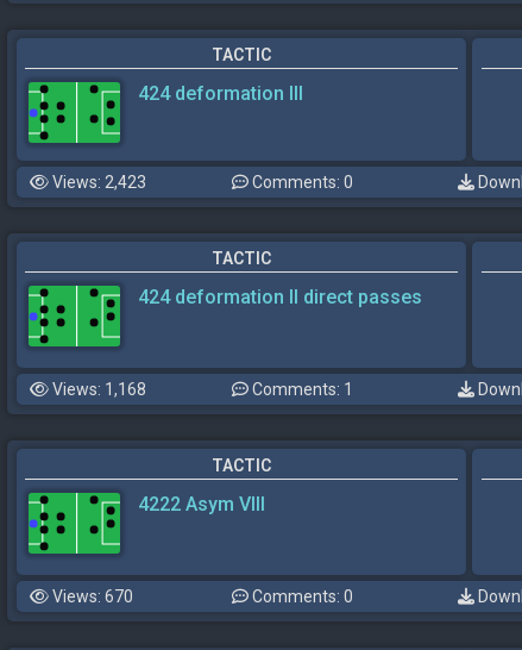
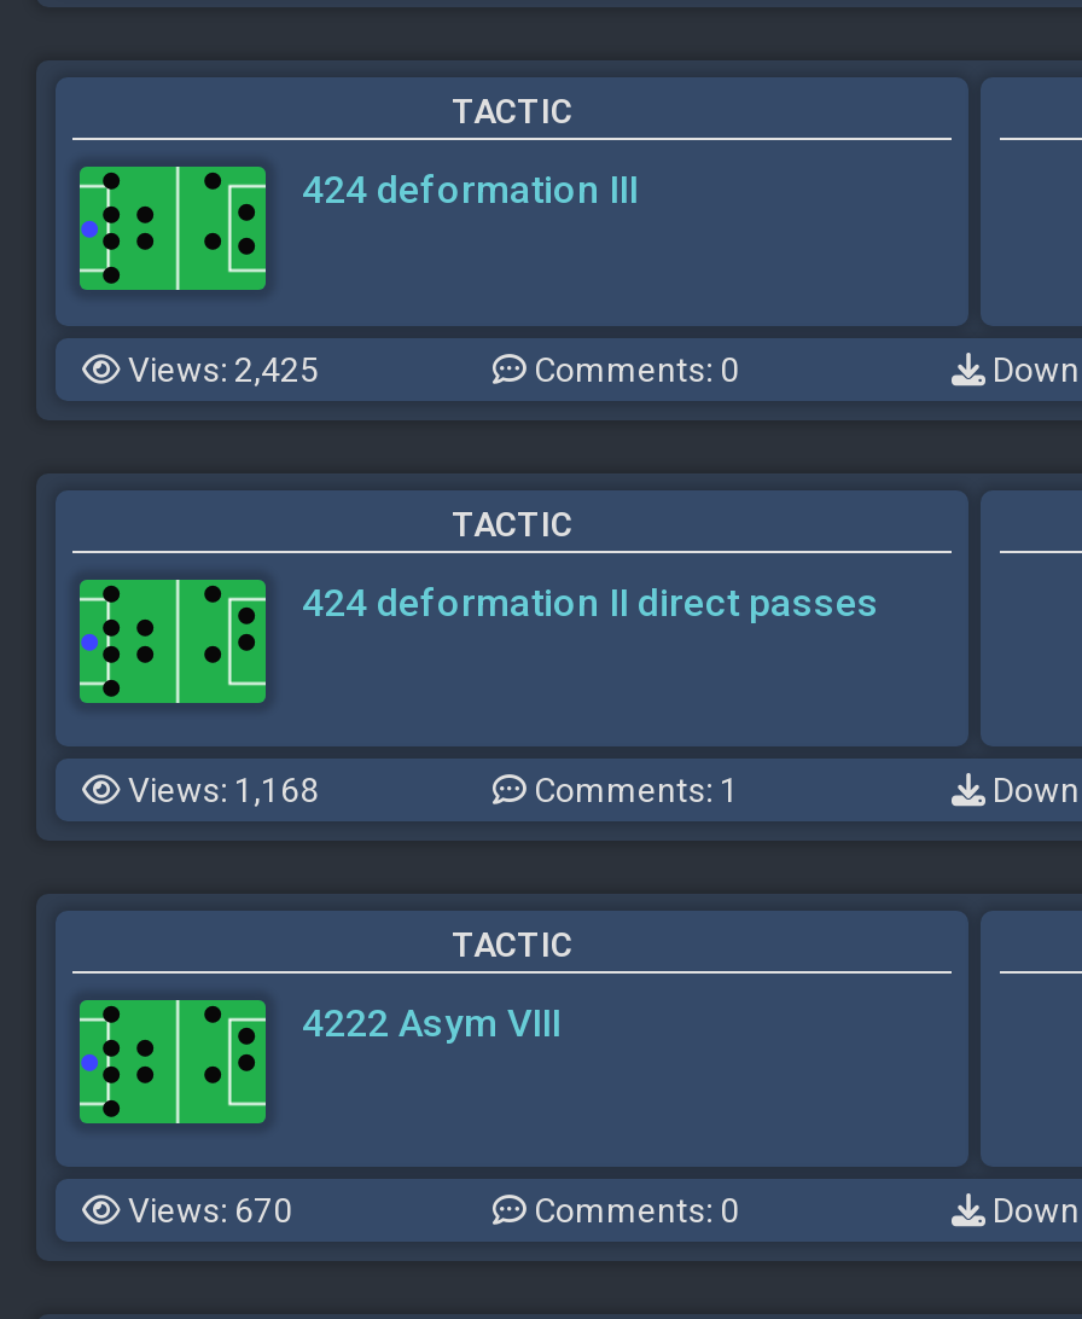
- Views: 2,423
+ Views: 2,425
